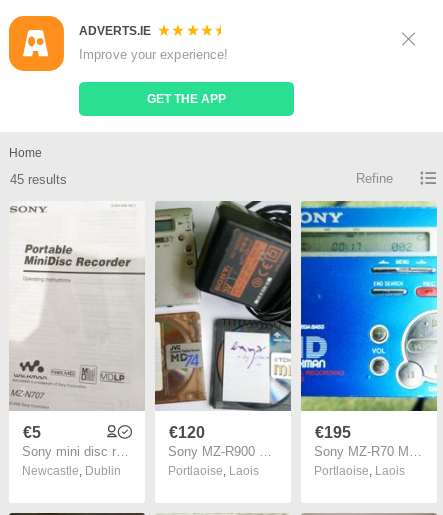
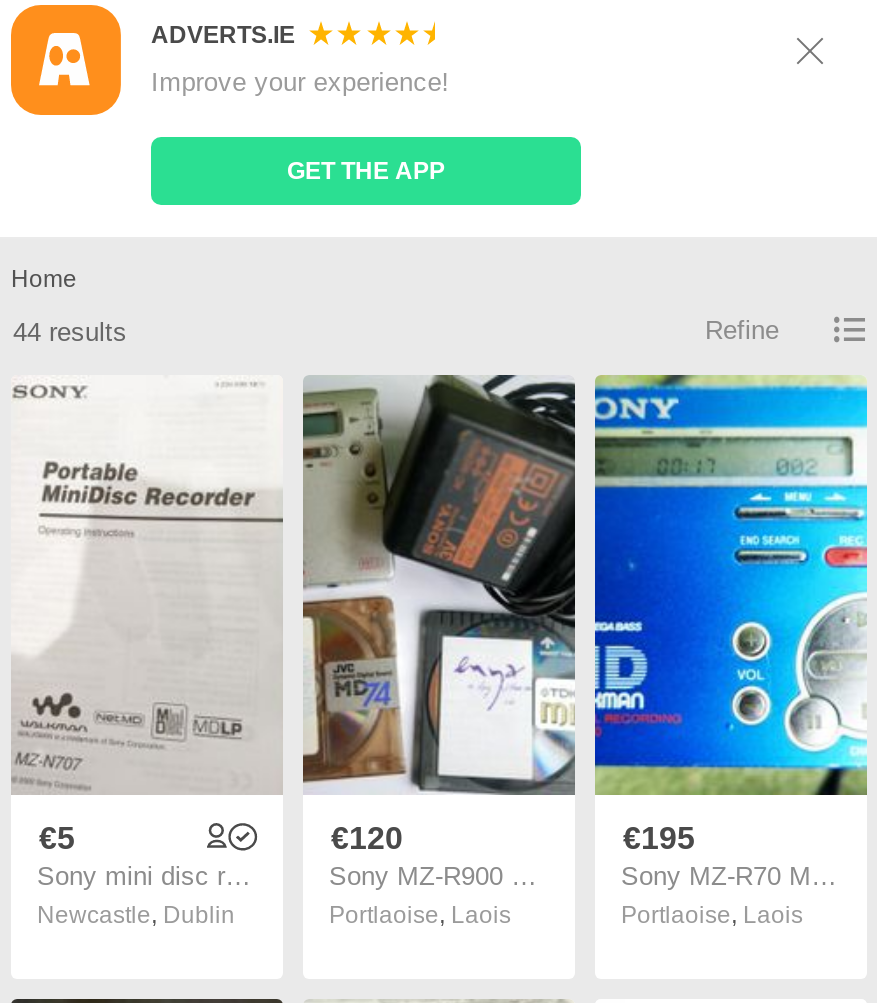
- 45 results
+ 44 results
